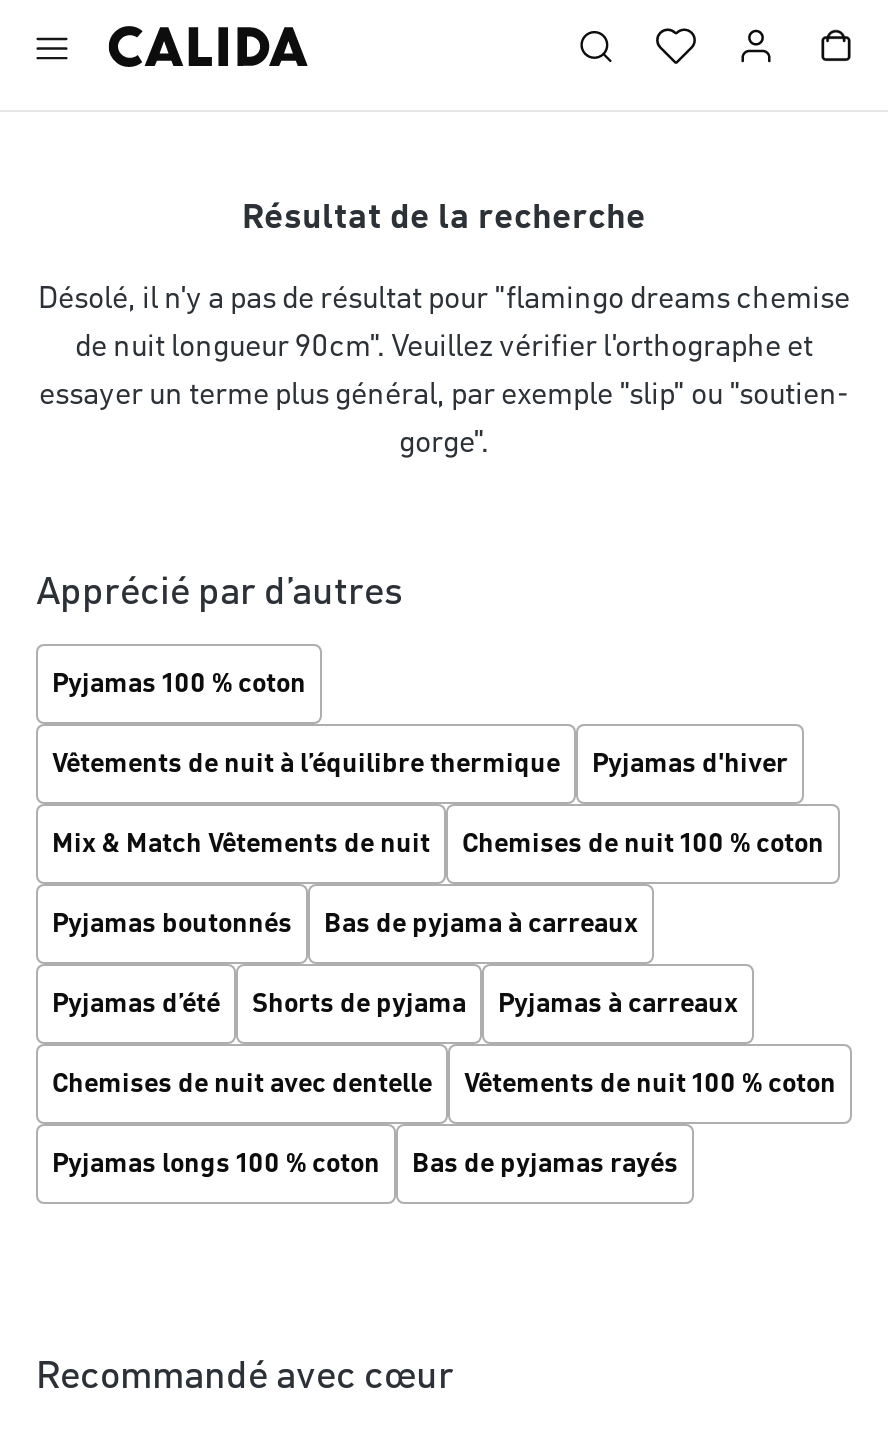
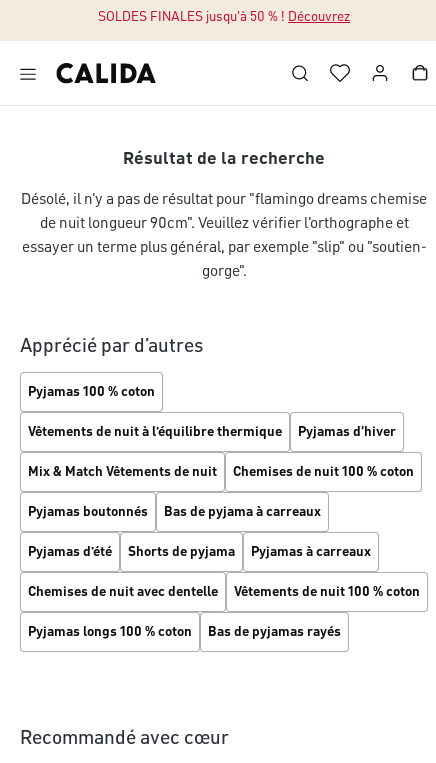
+ SOLDES FINALES jusqu'à 50 % ! Découvrez
